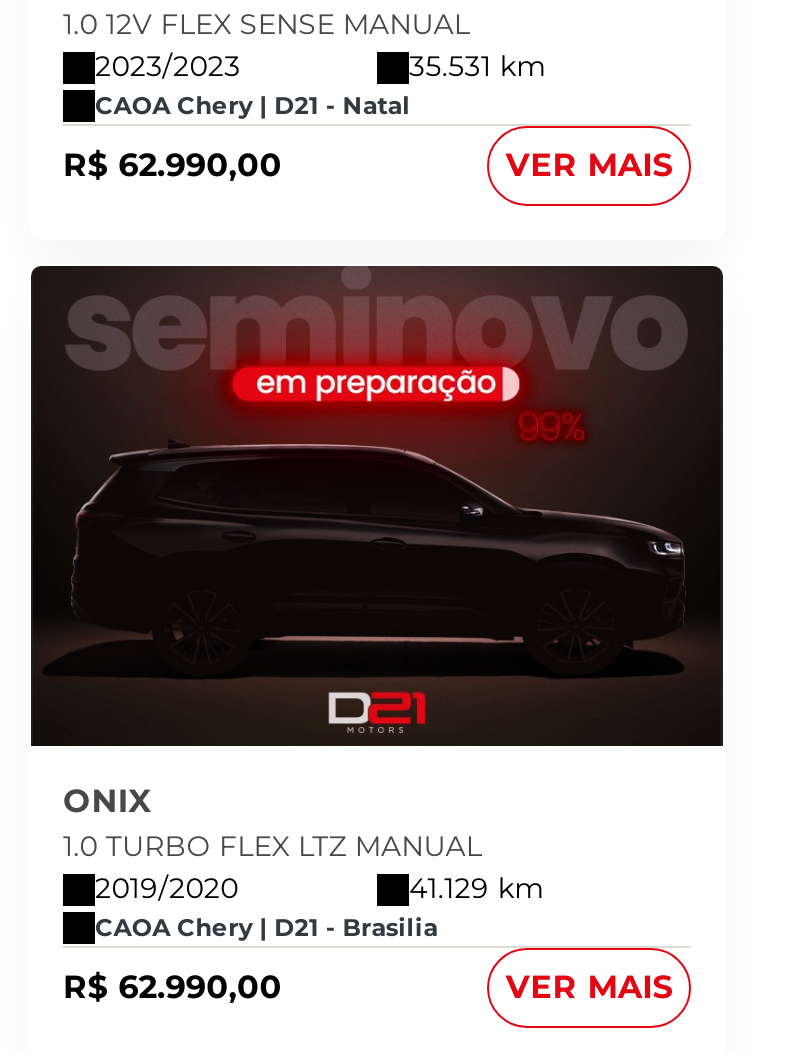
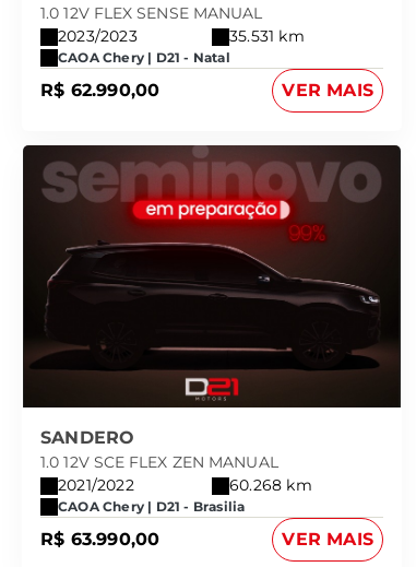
- ONIX
- 1.0 TURBO FLEX LTZ MANUAL
- 2019/2020
- 41.129 km
+ SANDERO
+ 1.0 12V SCE FLEX ZEN MANUAL
+ 2021/2022
+ 60.268 km

- R$ 62.990,00
+ R$ 63.990,00
